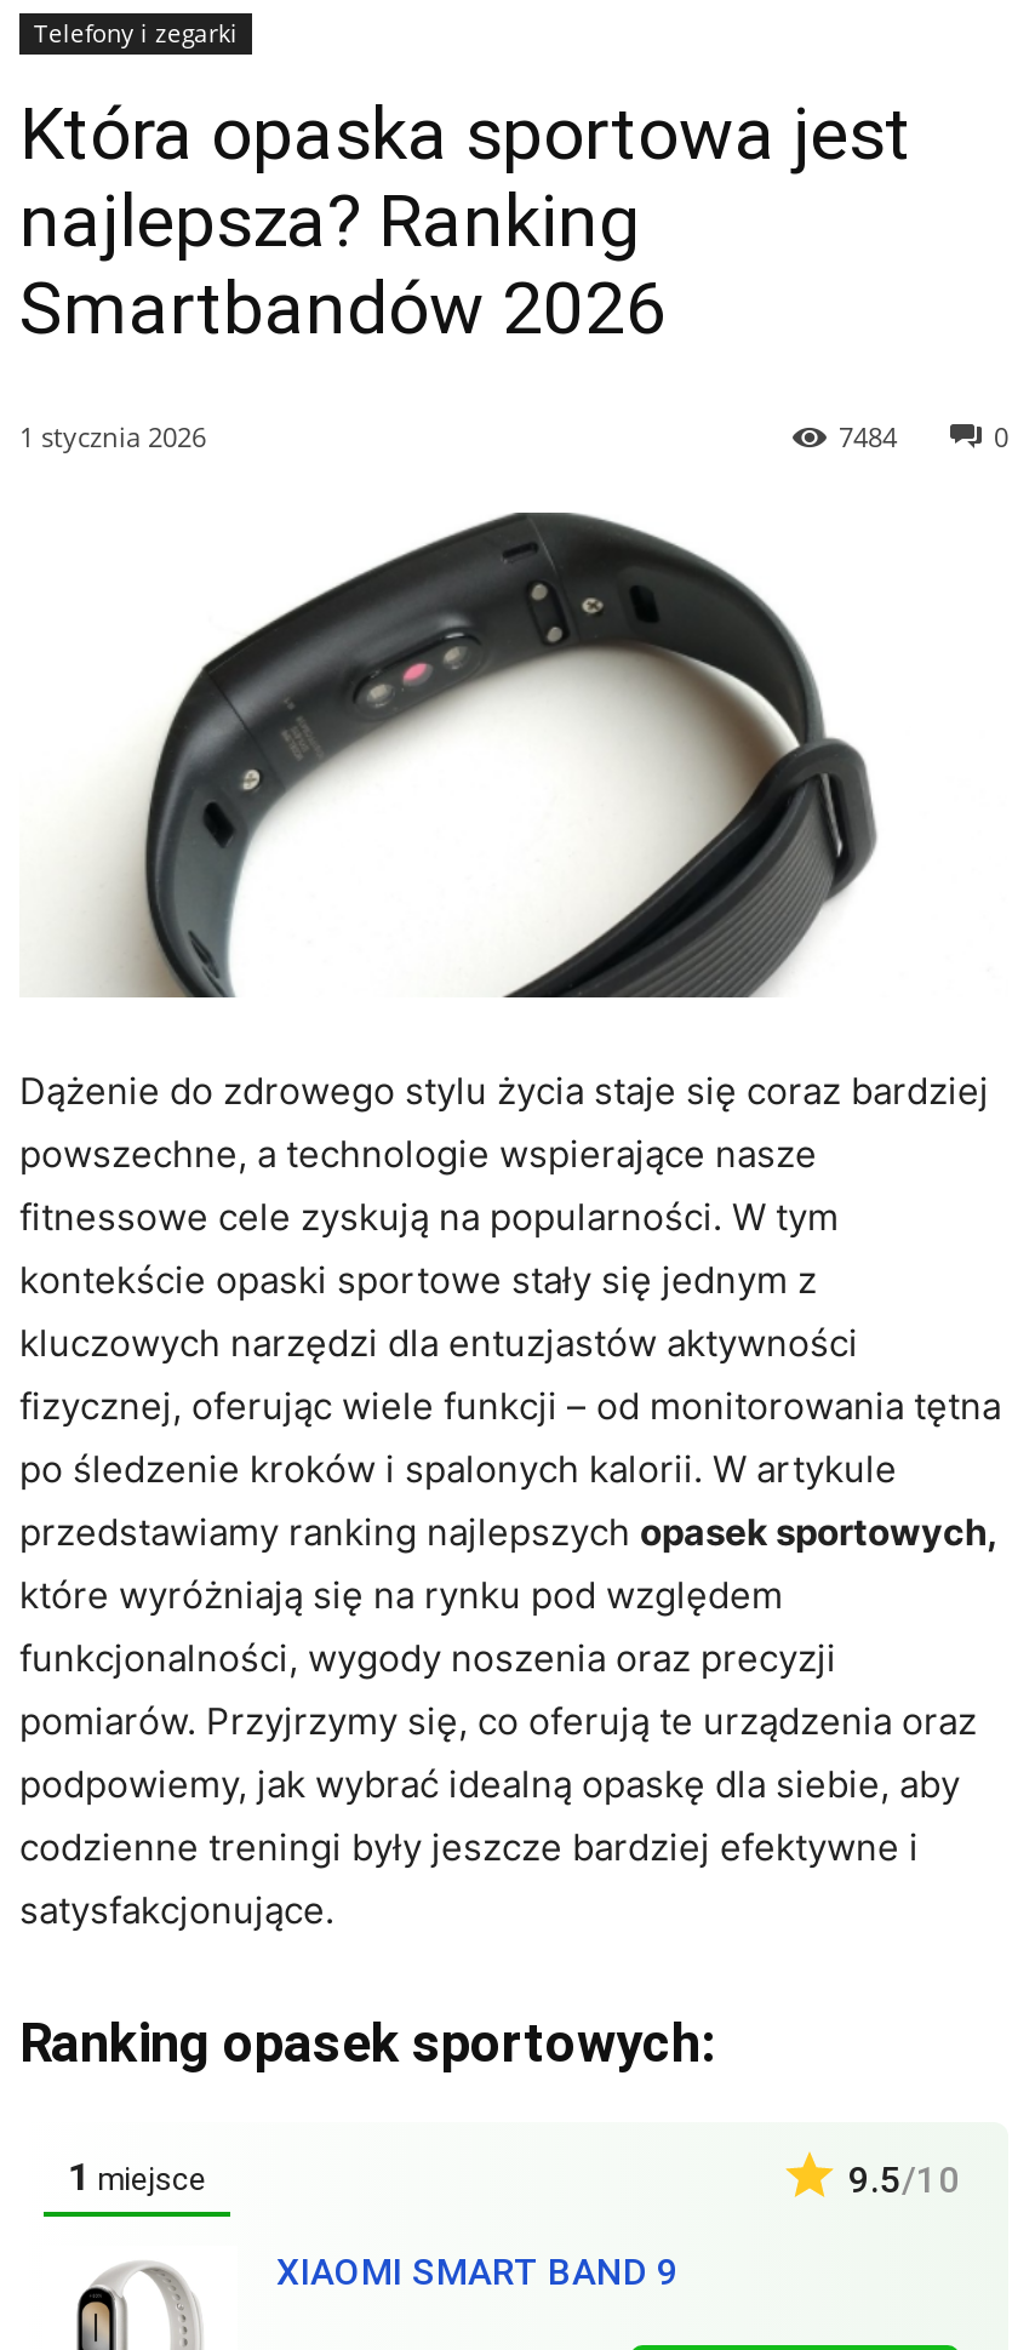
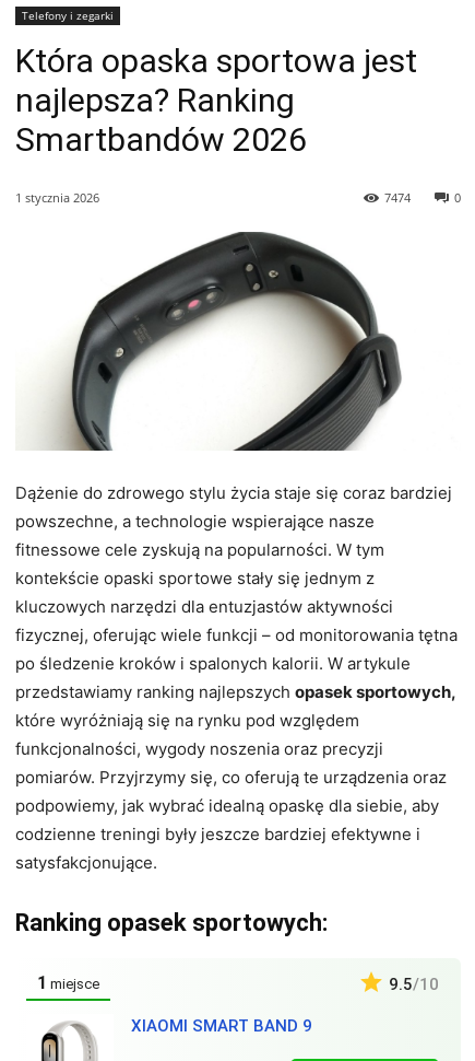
- 7484
+ 7474
